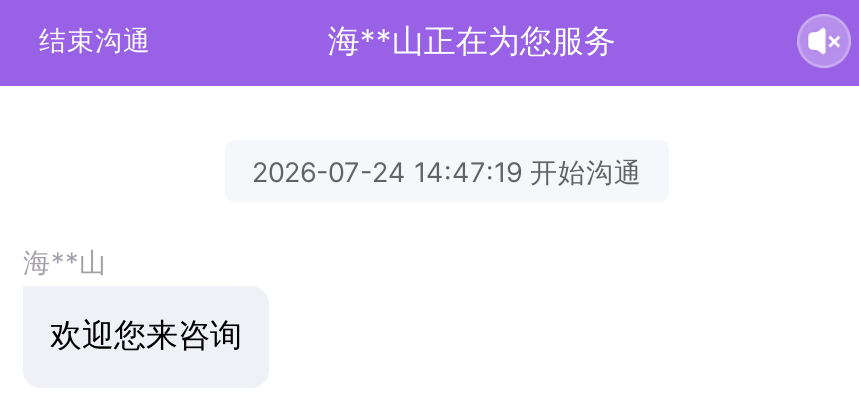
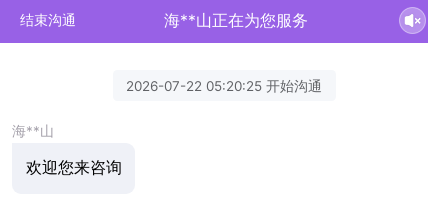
- 2026-07-24 14:47:19 开始沟通
+ 2026-07-22 05:20:25 开始沟通
